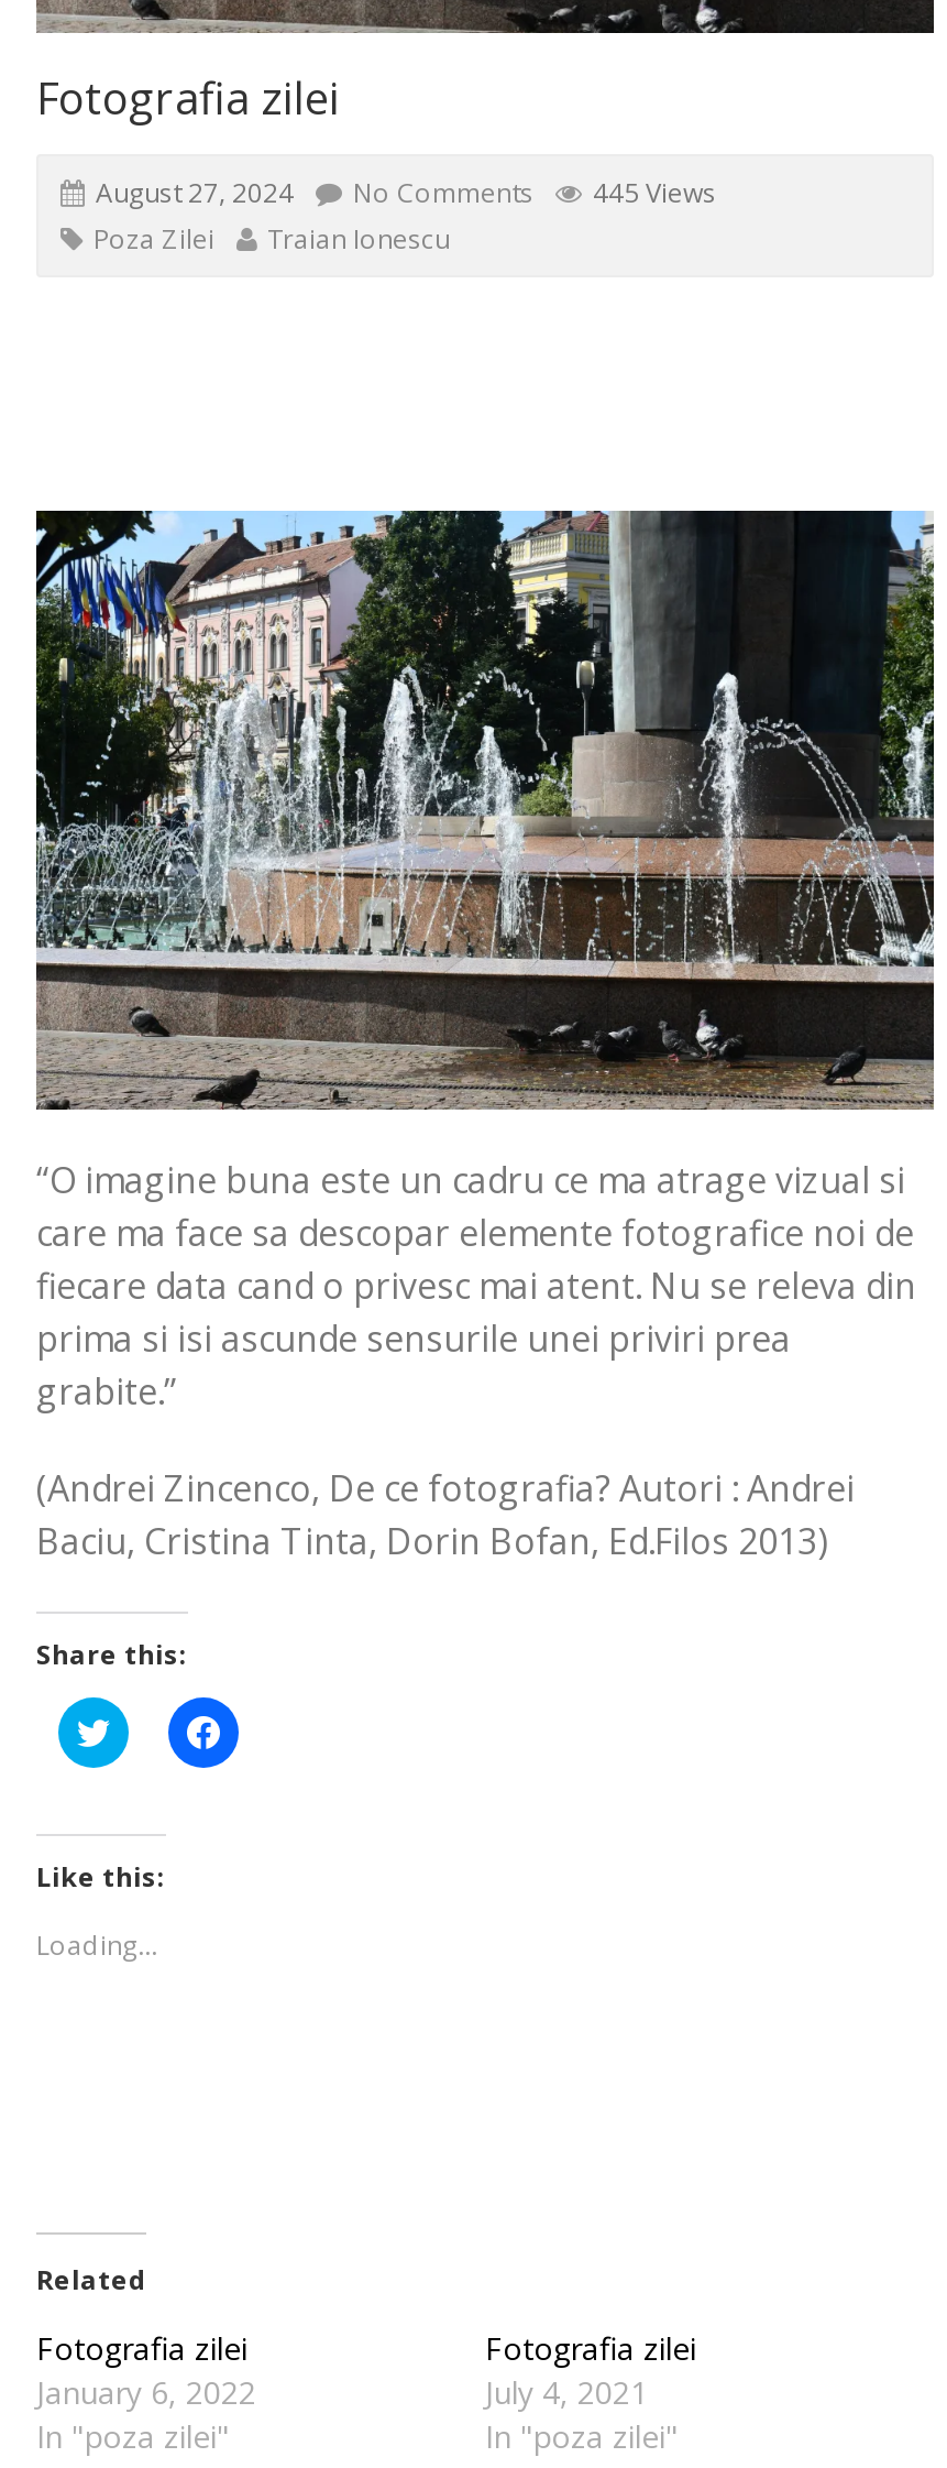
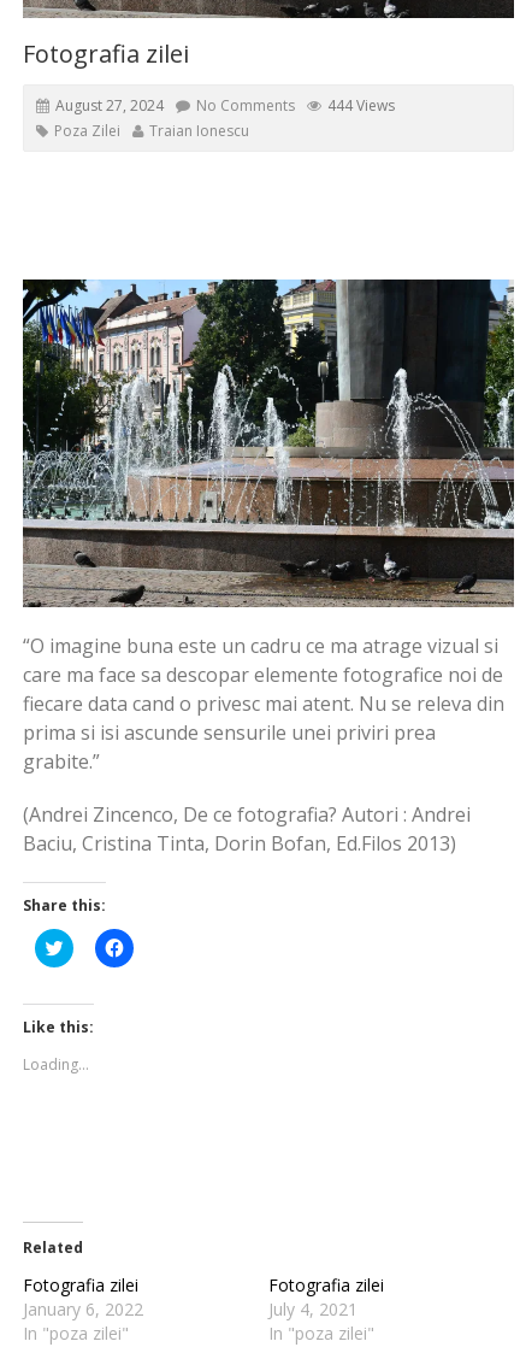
- August 27, 2024 No Comments 445 Views
+ August 27, 2024 No Comments 444 Views
